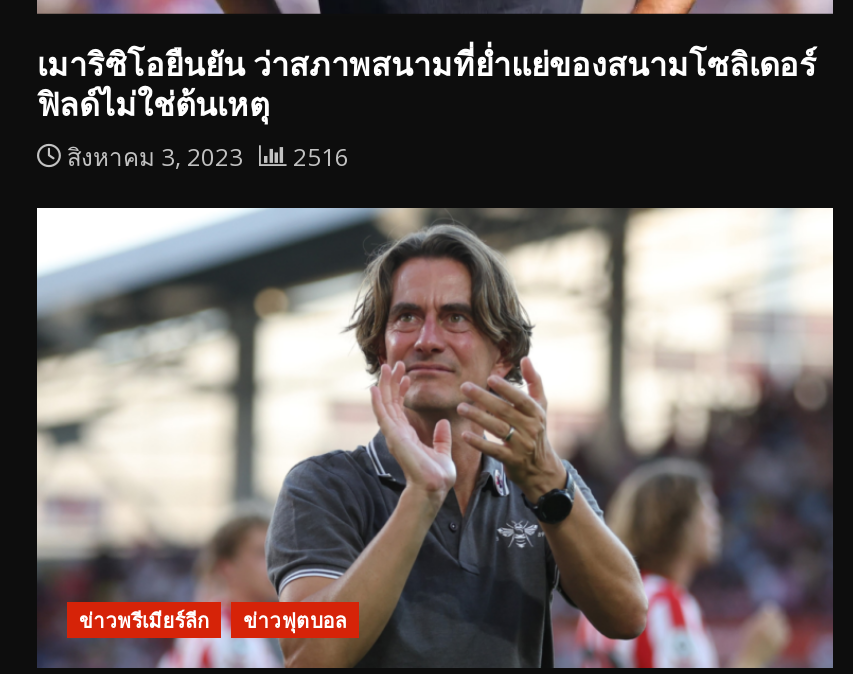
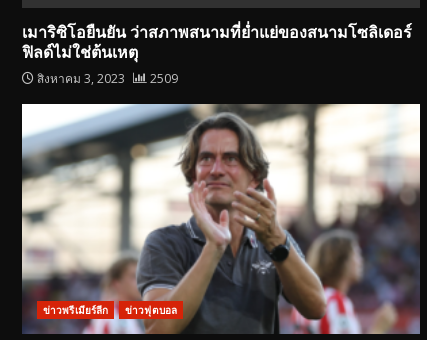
- สิงหาคม 3, 2023 2516
+ สิงหาคม 3, 2023 2509
